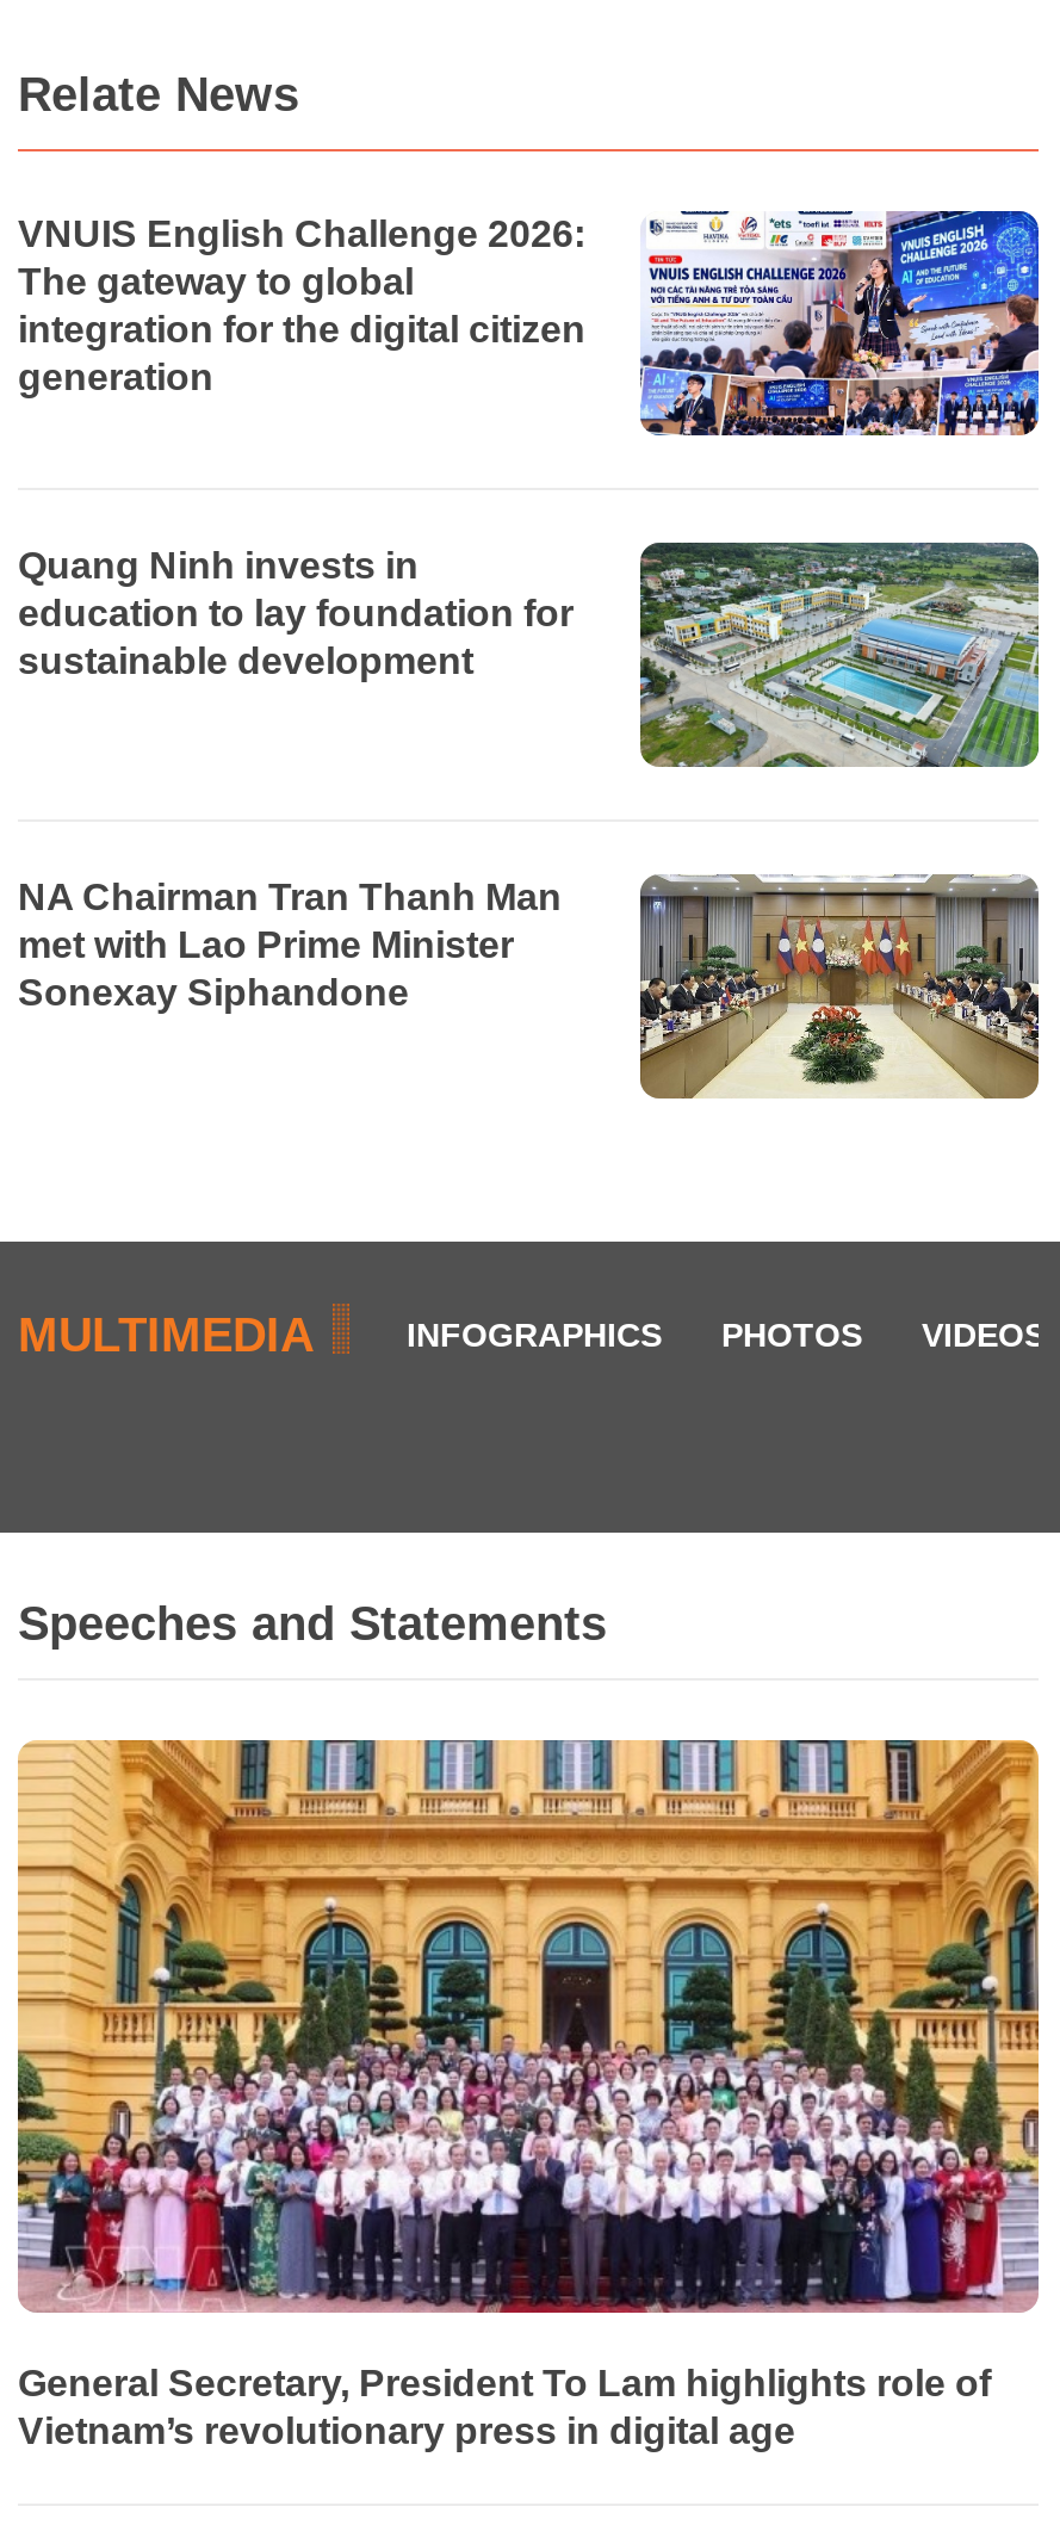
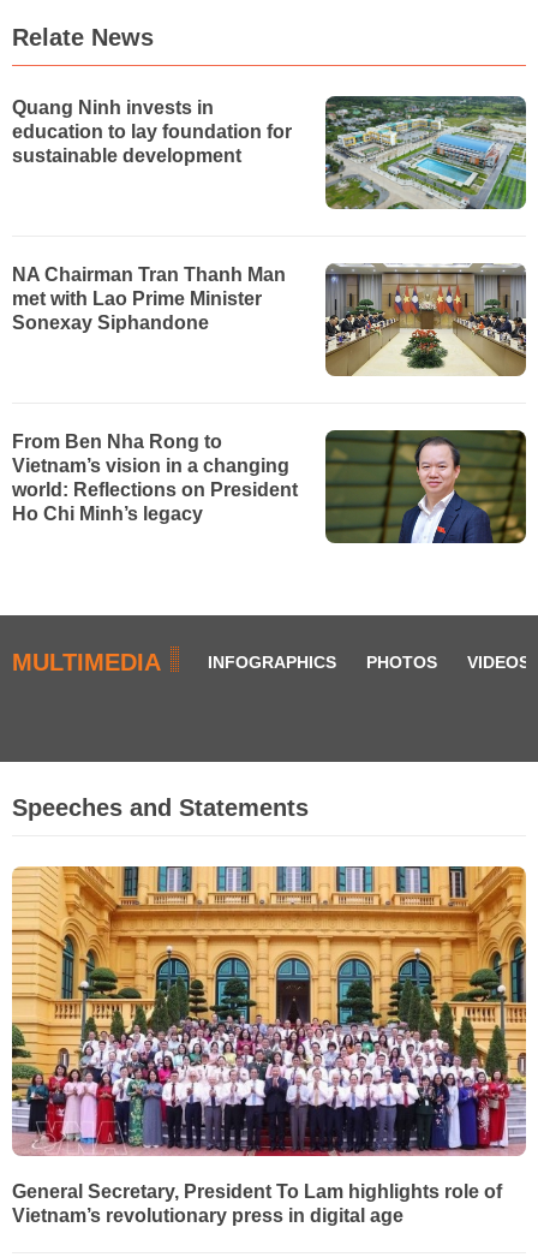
- [image]
- VNUIS English Challenge 2026:
- The gateway to global
- integration for the digital citizen
- generation

moved up: [image] | Quang Ninh invests in | education to lay foundation for | sustainable development | NA Chairman Tran Thanh Man | met with Lao Prime Minister | Sonexay Siphandone

+ [image]
+ From Ben Nha Rong to
+ Vietnam’s vision in a changing
+ world: Reflections on President
+ Ho Chi Minh’s legacy
